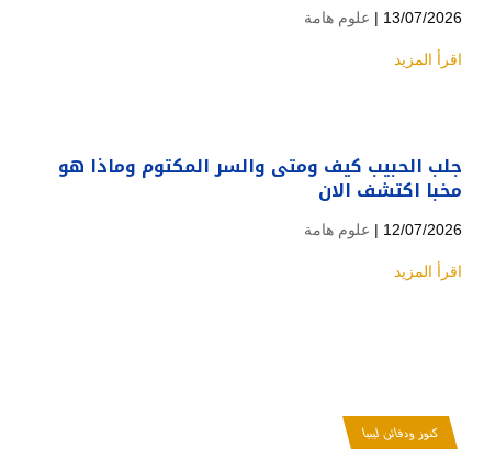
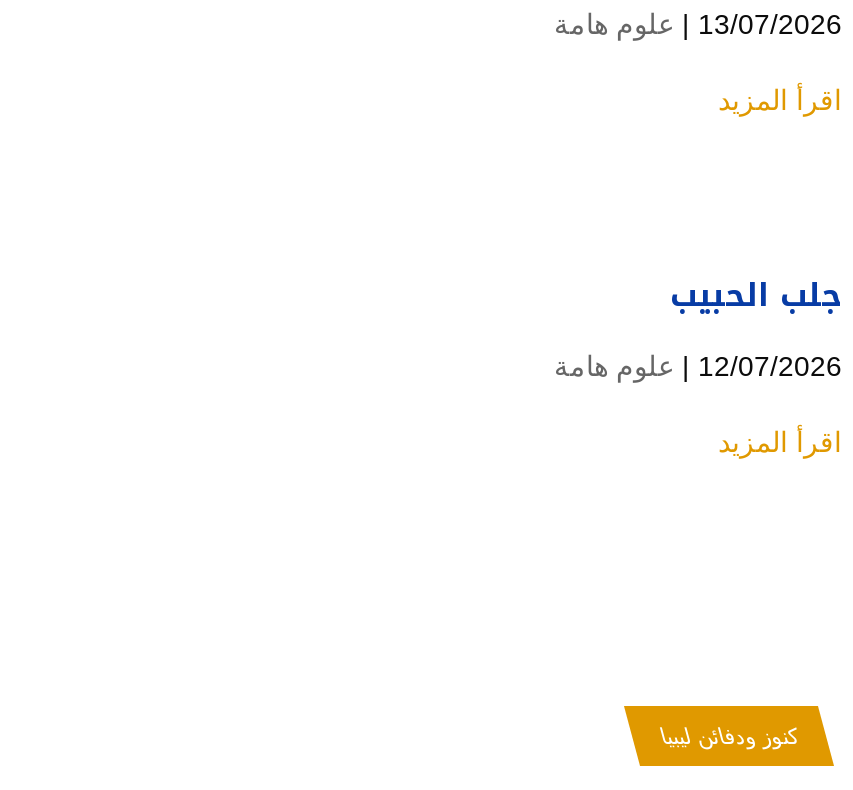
- جلب الحبيب كيف ومتى والسر المكتوم وماذا هو
- مخبا اكتشف الان
+ جلب الحبيب
